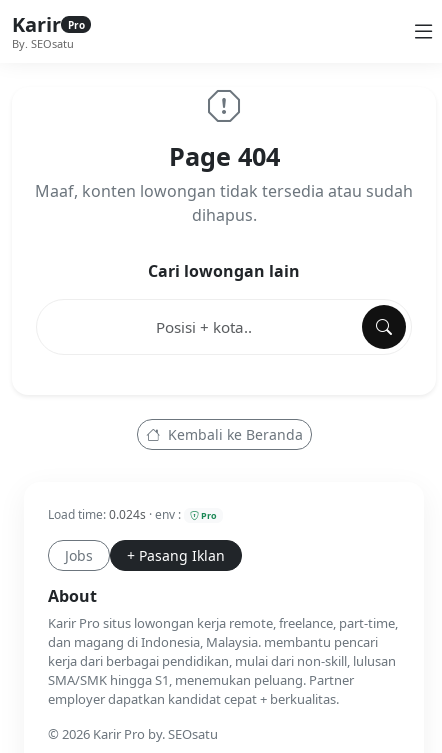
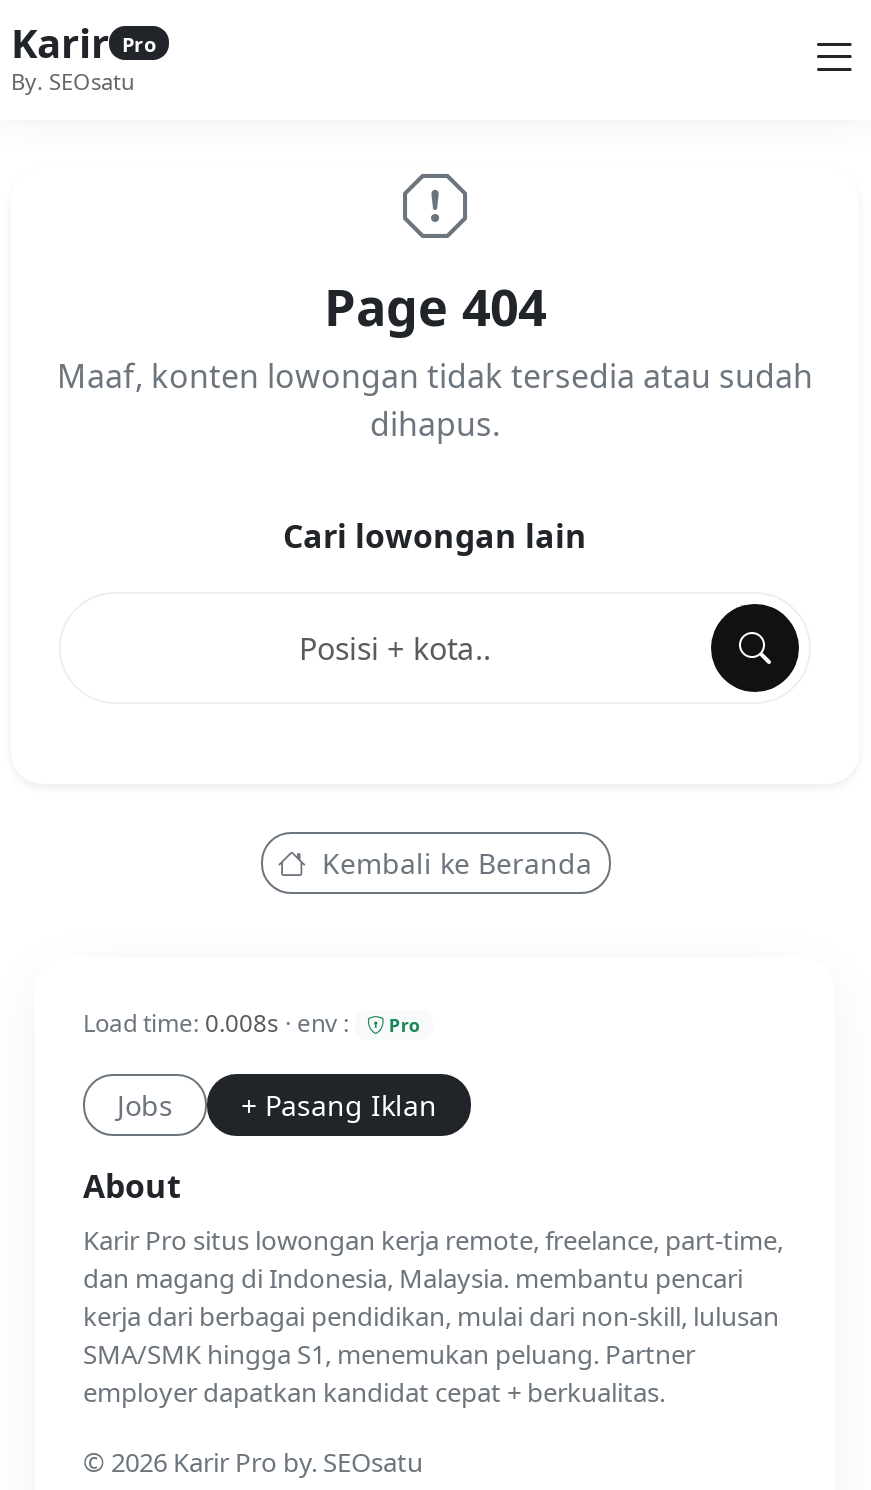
- Load time: 0.024s · env :
+ Load time: 0.008s · env :
